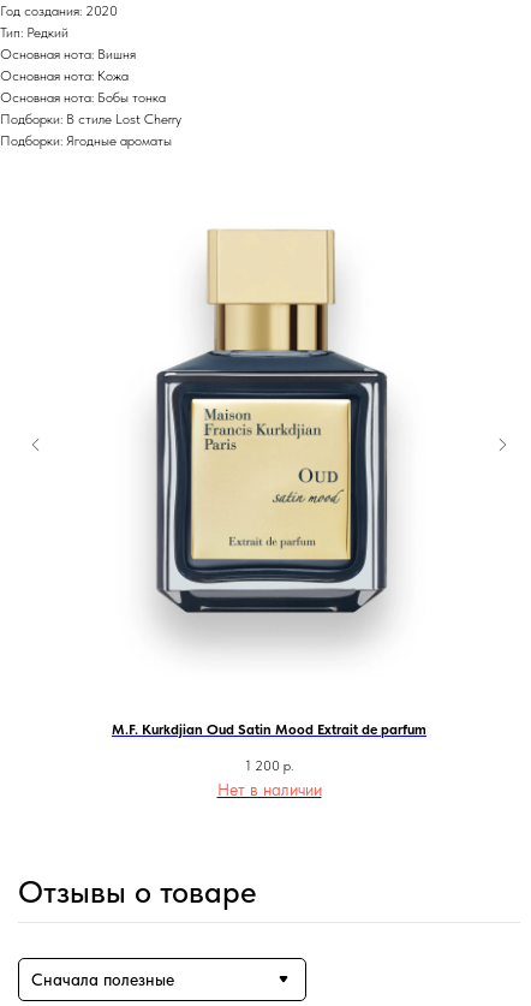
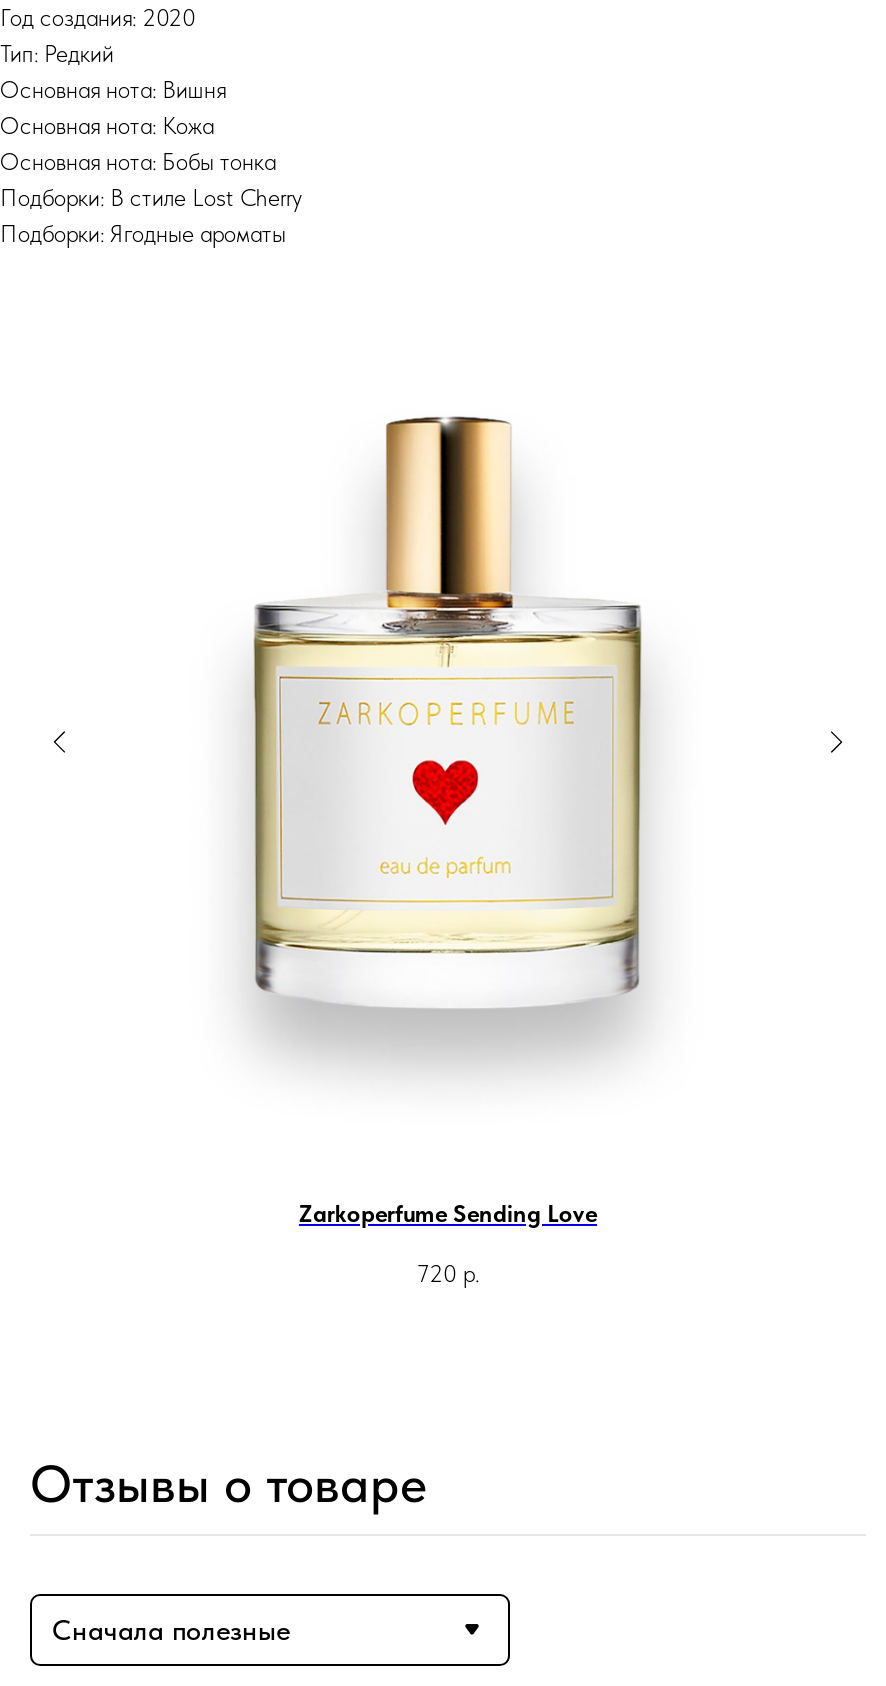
- [image]
+ [image]

- M.F. Kurkdjian Oud Satin Mood Extrait de parfum
+ Zarkoperfume Sending Love

- 1 200 р.
- Нет в наличии
+ 720 р.
